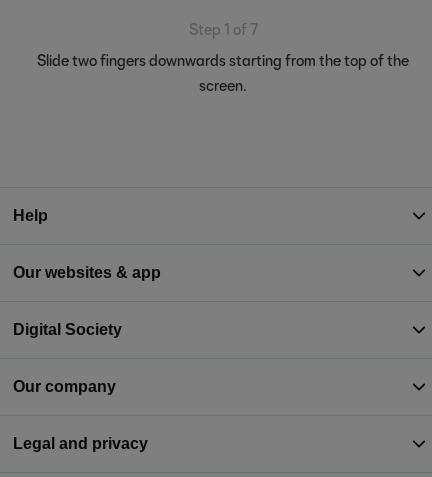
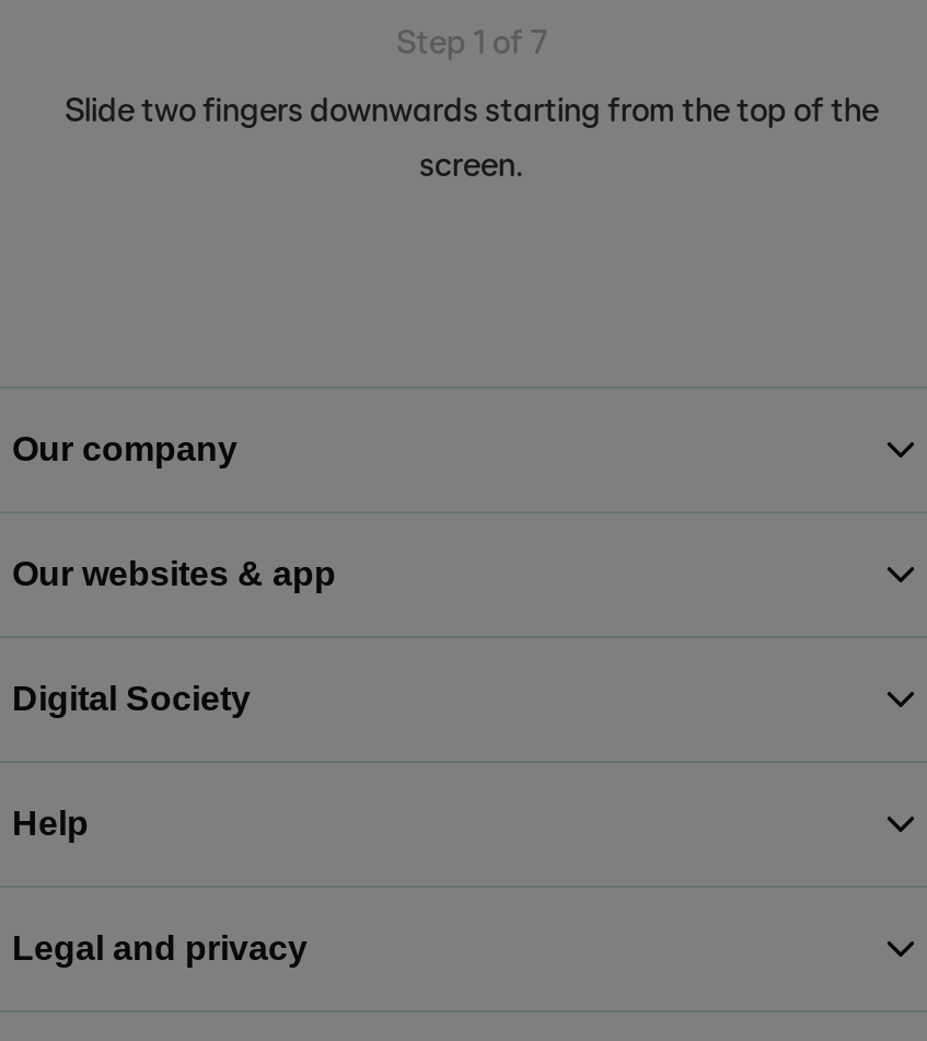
moved down: Help

moved up: Our company
